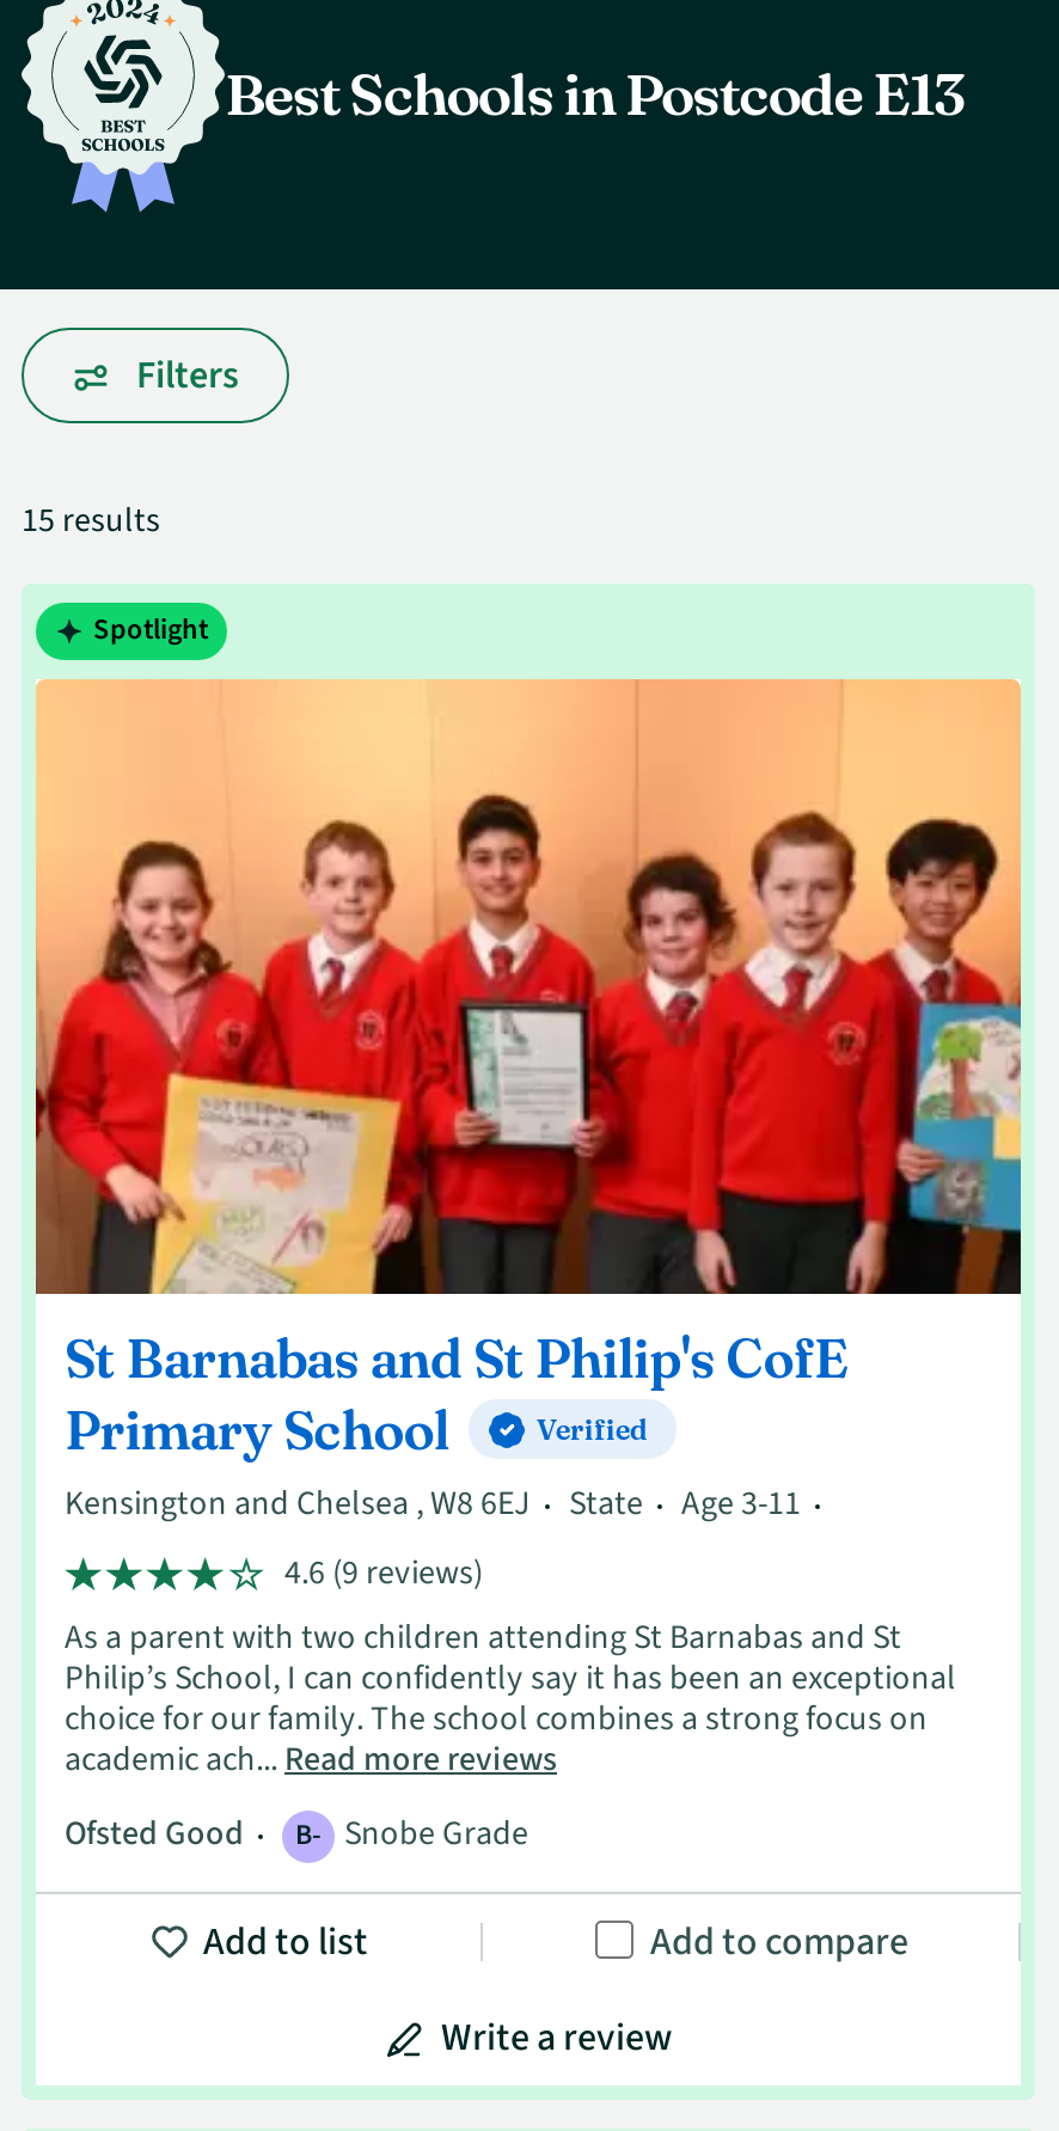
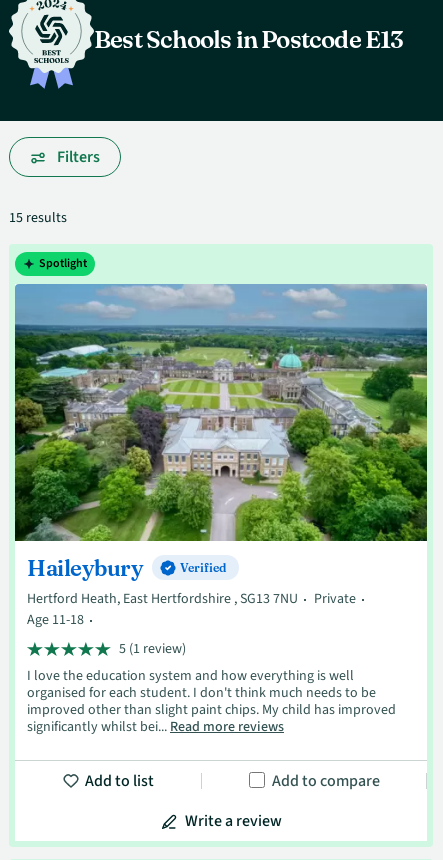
- [image]
- St Barnabas and St Philip's CofE
- Primary School
+ [image]
+ Haileybury

- Kensington and Chelsea , W8 6EJ
- State
- Age 3-11
- 4.6 (9 reviews)
- As a parent with two children attending St Barnabas and St
- Philip’s School, I can confidently say it has been an exceptional
- choice for our family. The school combines a strong focus on
- academic ach... Read more reviews
- Ofsted Good
- B- Snobe Grade
+ Hertford Heath, East Hertfordshire , SG13 7NU
+ Private
+ Age 11-18
+ 5 (1 review)
+ I love the education system and how everything is well
+ organised for each student. I don't think much needs to be
+ improved other than slight paint chips. My child has improved
+ significantly whilst bei... Read more reviews
